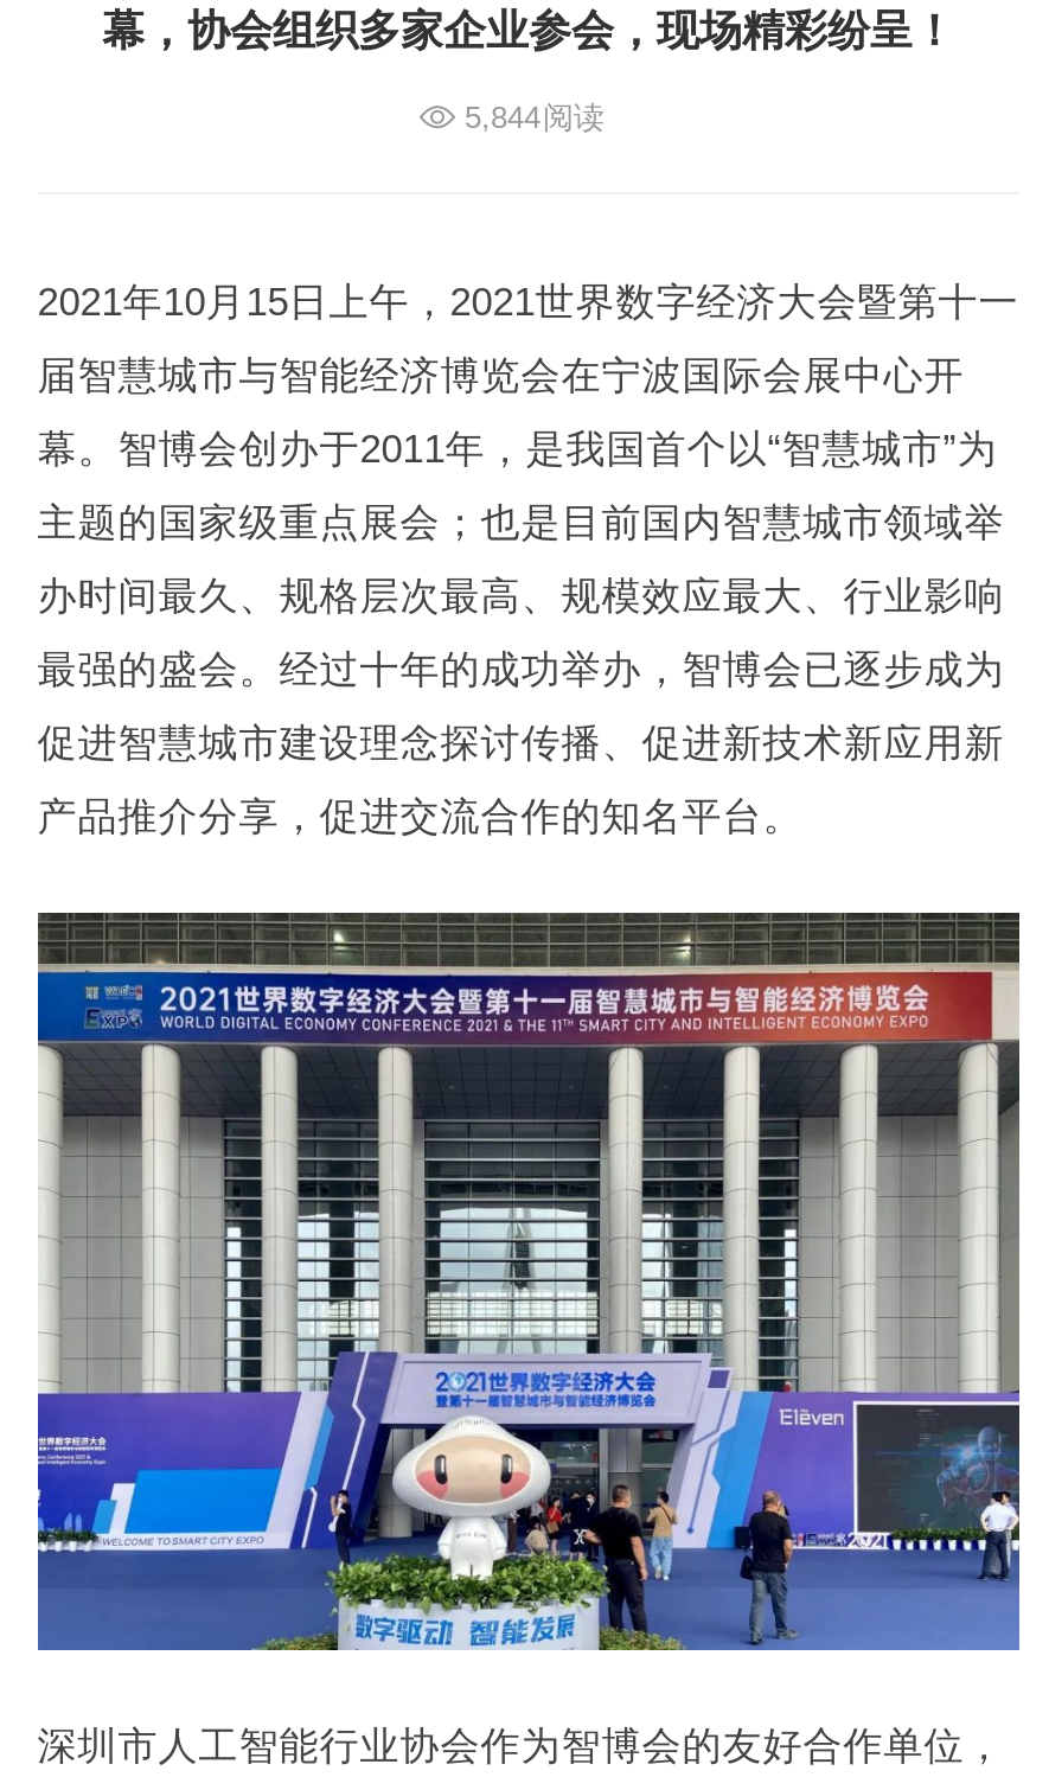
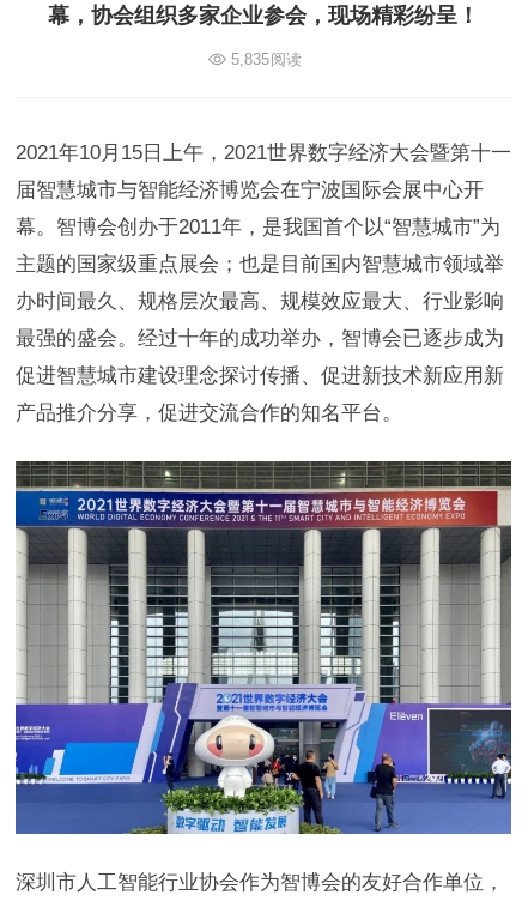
- 5,844阅读
+ 5,835阅读
